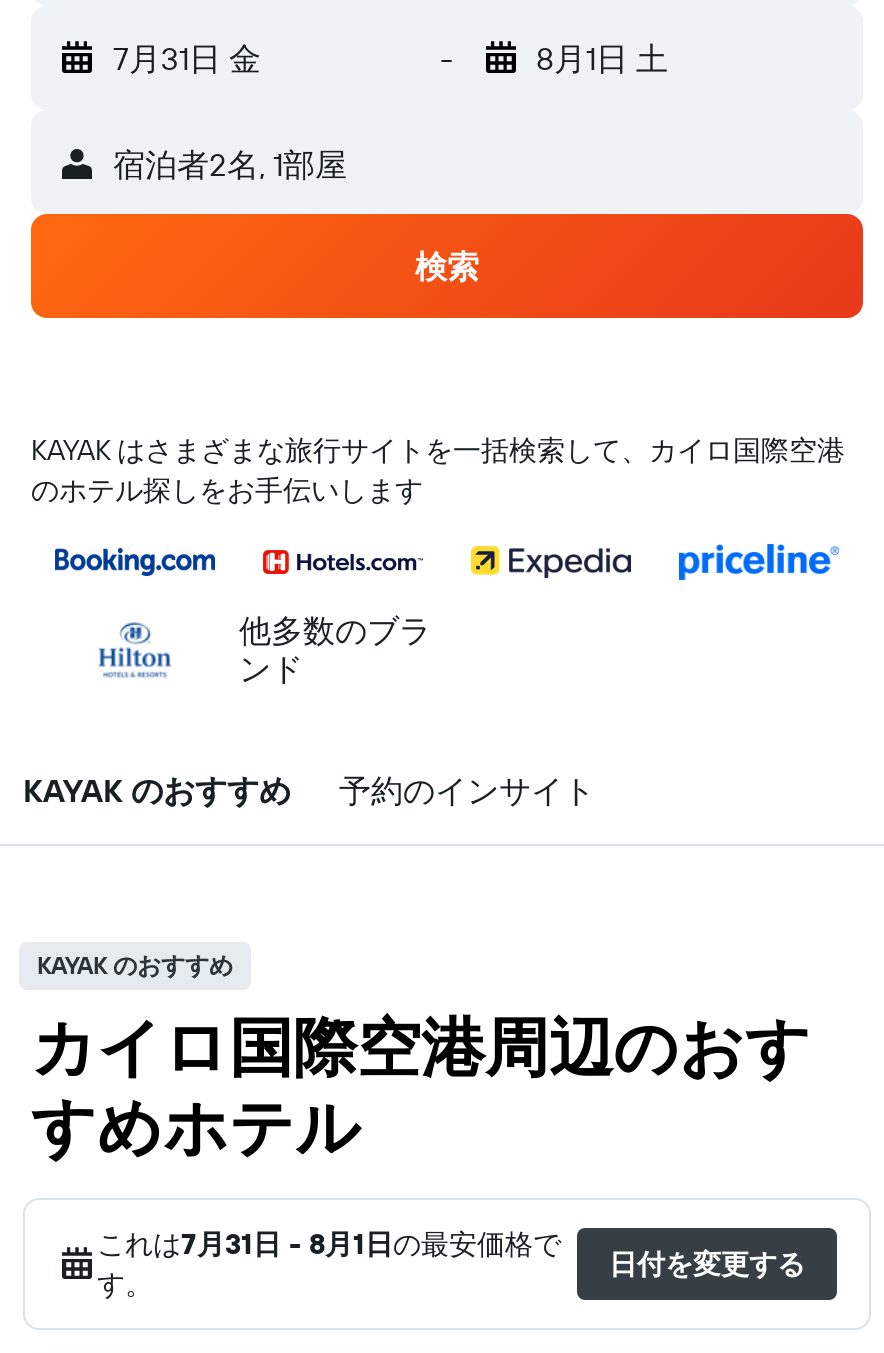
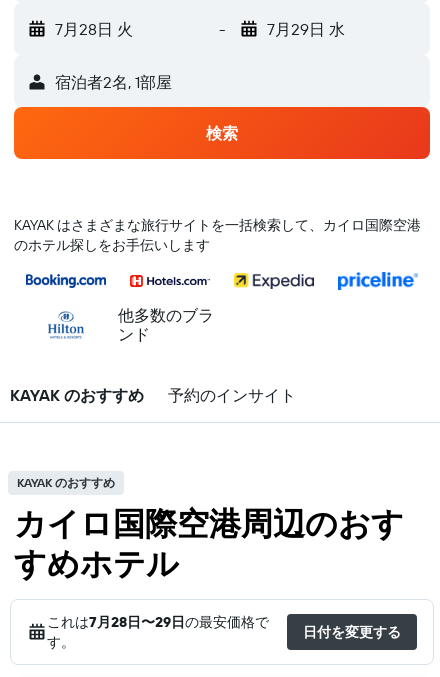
- 7月31日 金
+ 7月28日 火

- 8月1日 土
+ 7月29日 水

- これは7月31日 - 8月1日の最安価格で
+ これは7月28日〜29日の最安価格で
